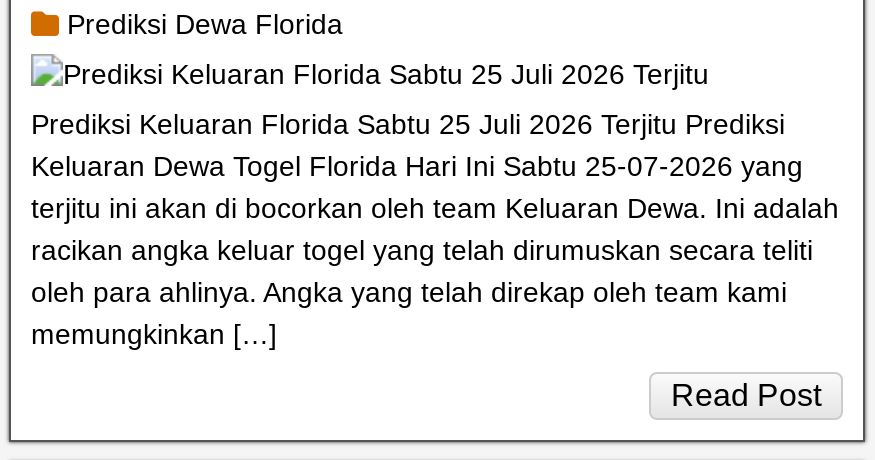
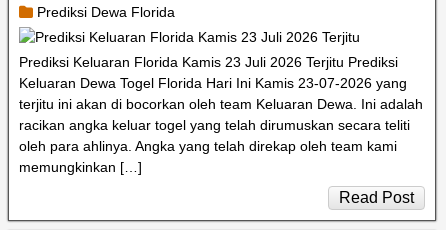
- Prediksi Keluaran Florida Sabtu 25 Juli 2026 Terjitu Prediksi
+ Prediksi Keluaran Florida Kamis 23 Juli 2026 Terjitu Prediksi

- Keluaran Dewa Togel Florida Hari Ini Sabtu 25-07-2026 yang
+ Keluaran Dewa Togel Florida Hari Ini Kamis 23-07-2026 yang
